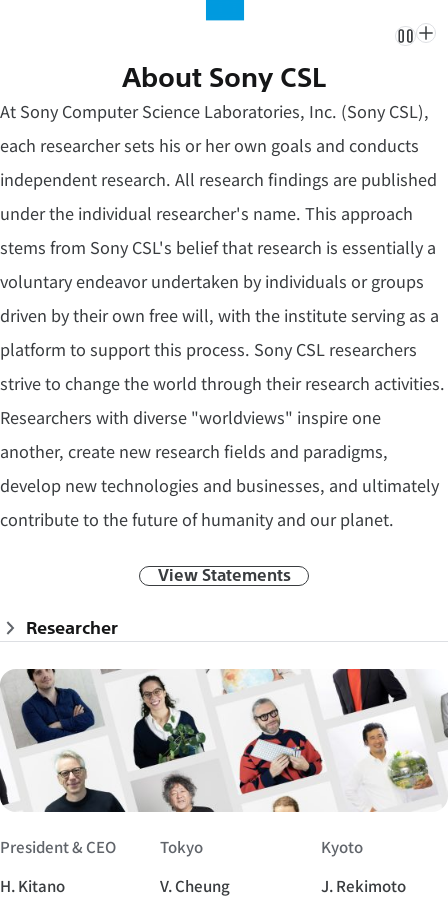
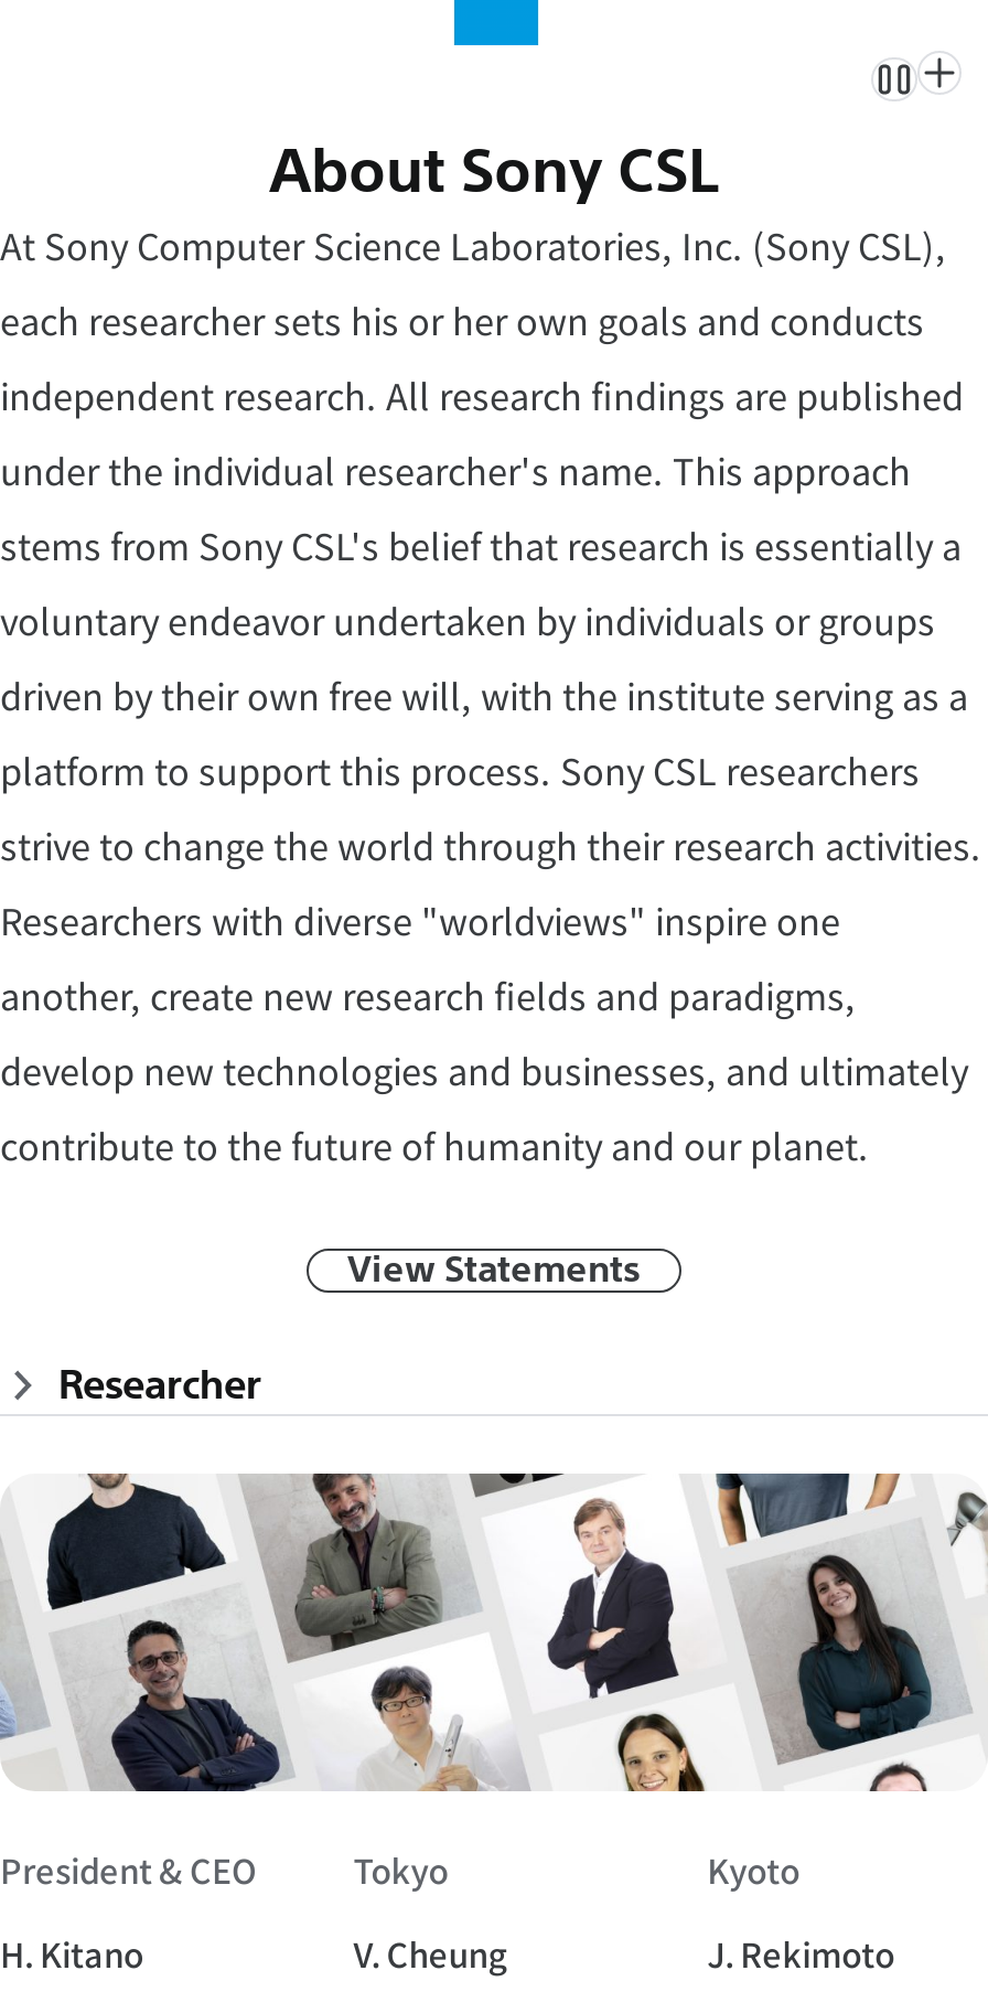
- [image]
+ [image]
